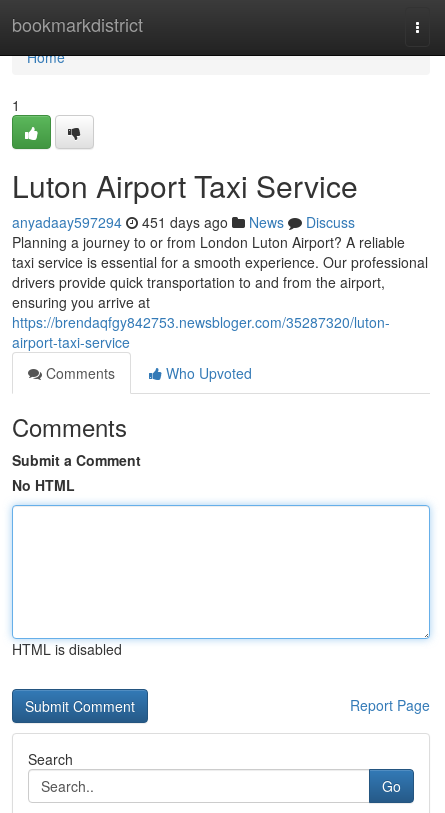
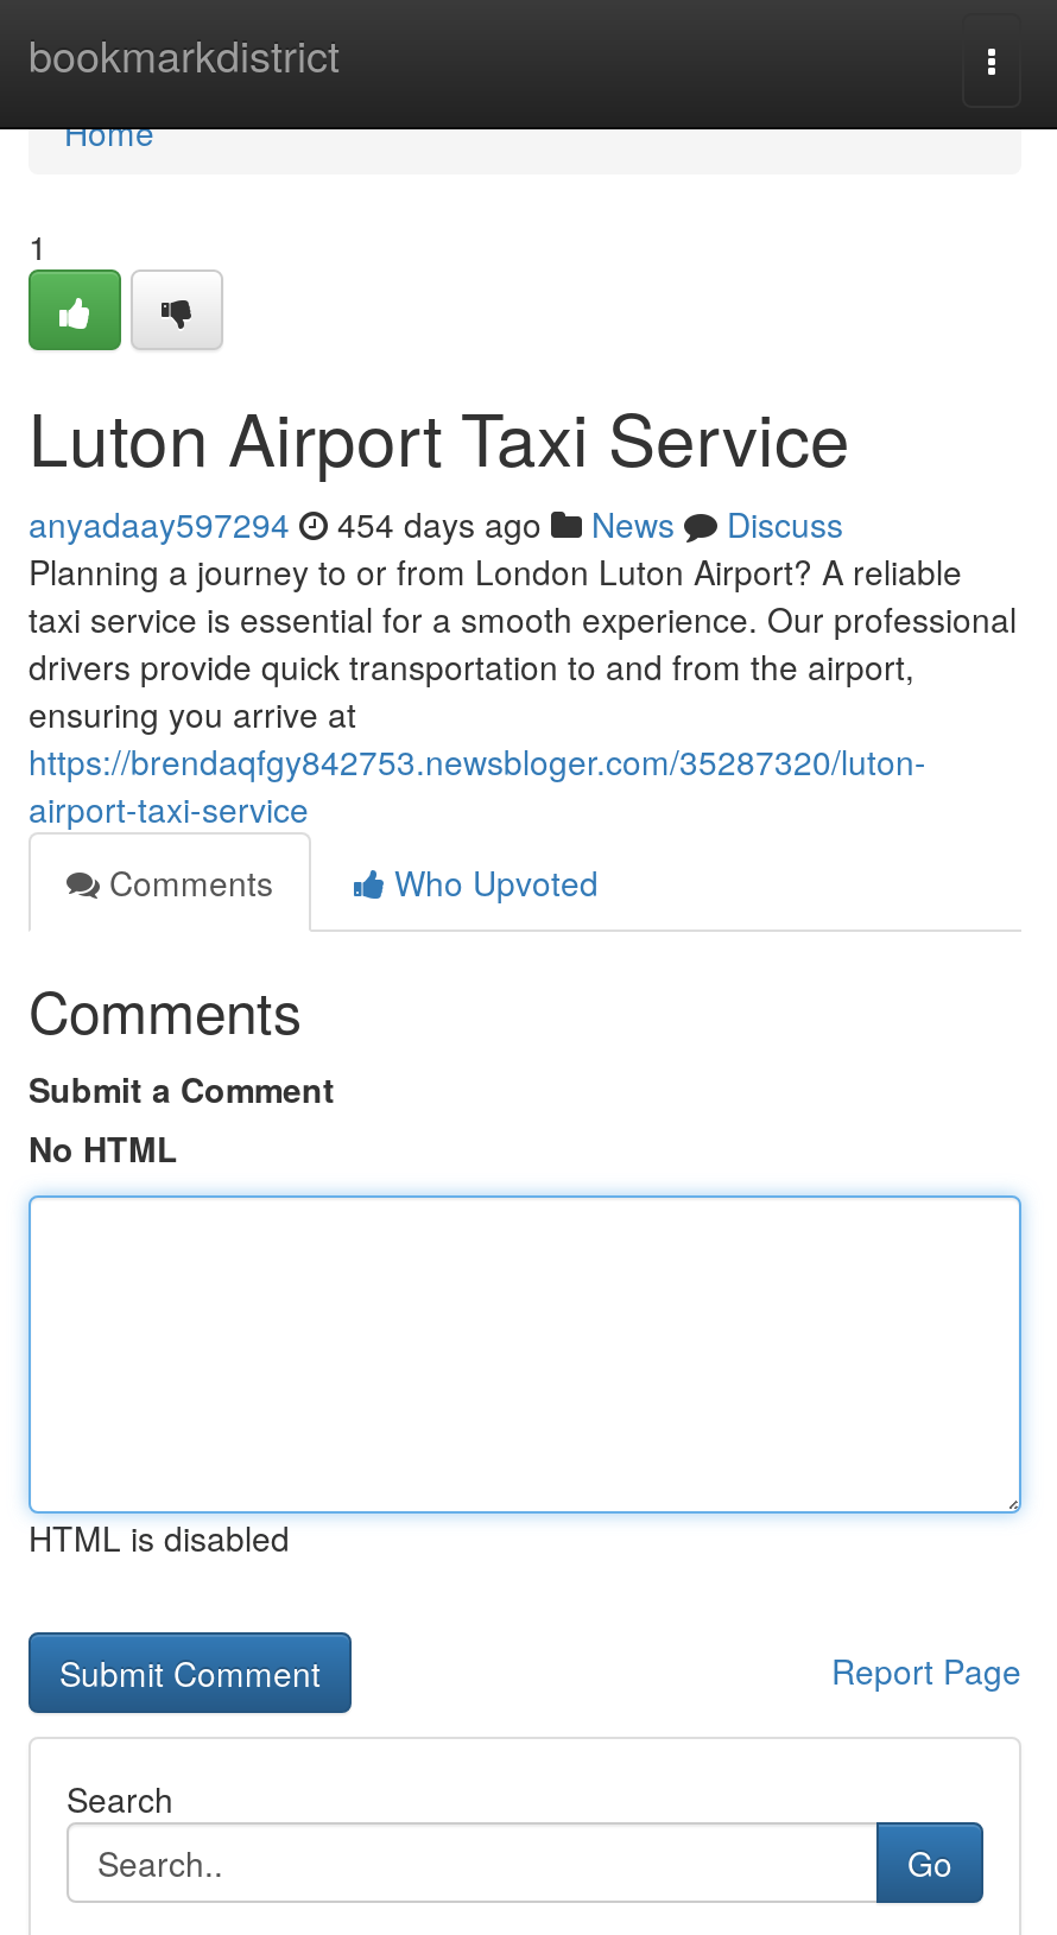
- anyadaay597294 451 days ago News Discuss
+ anyadaay597294 454 days ago News Discuss
